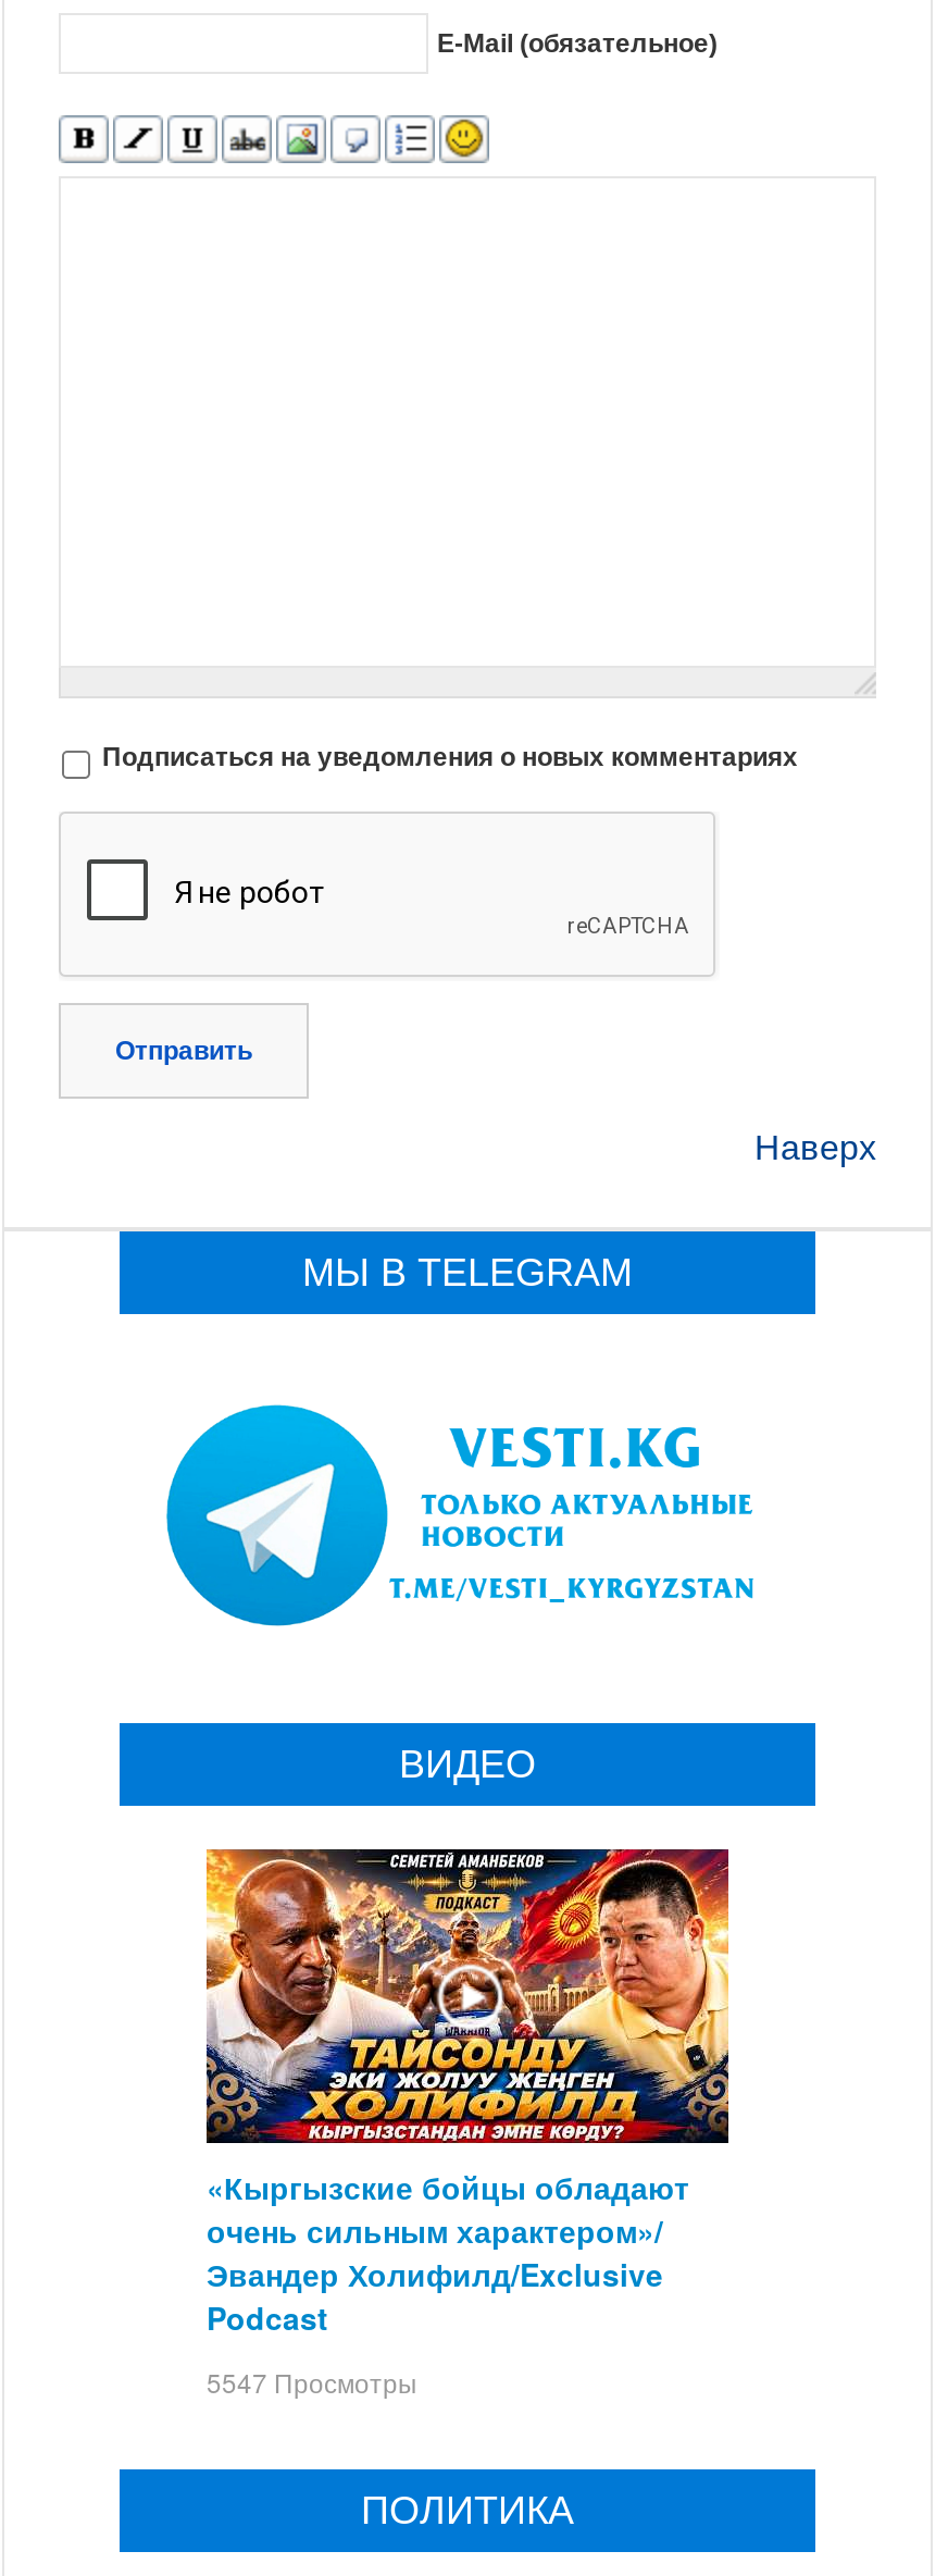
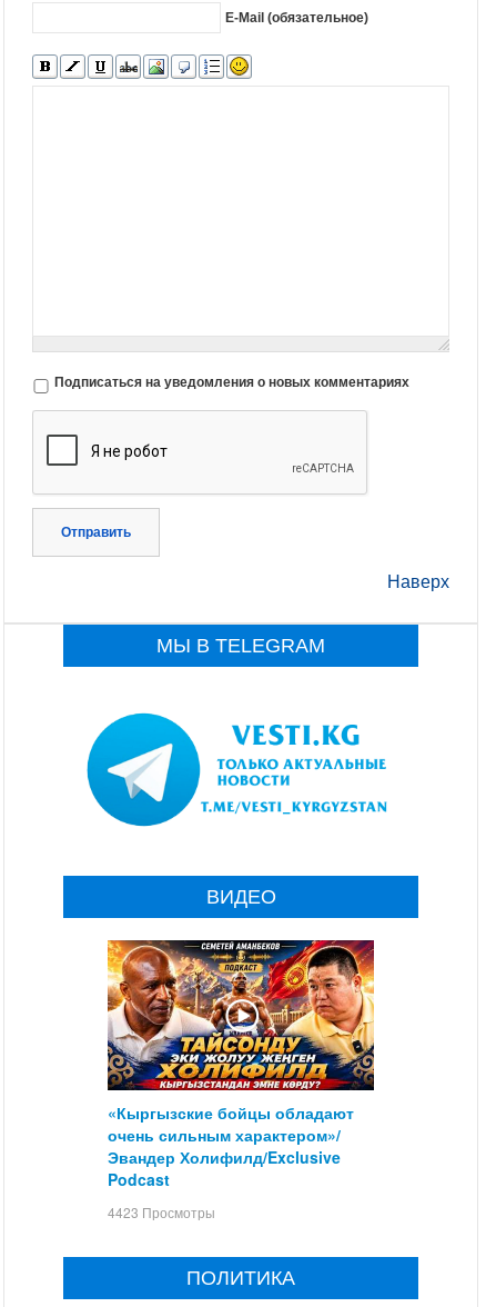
- 5547 Просмотры
+ 4423 Просмотры
